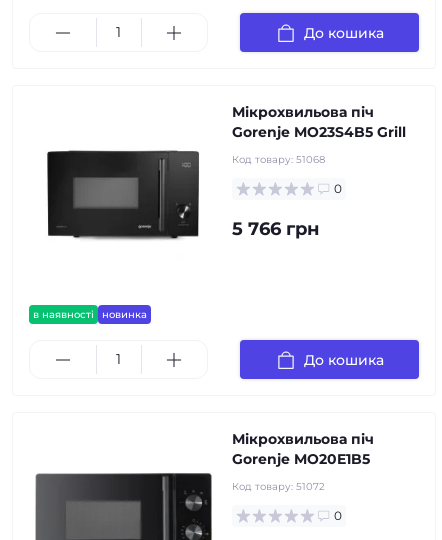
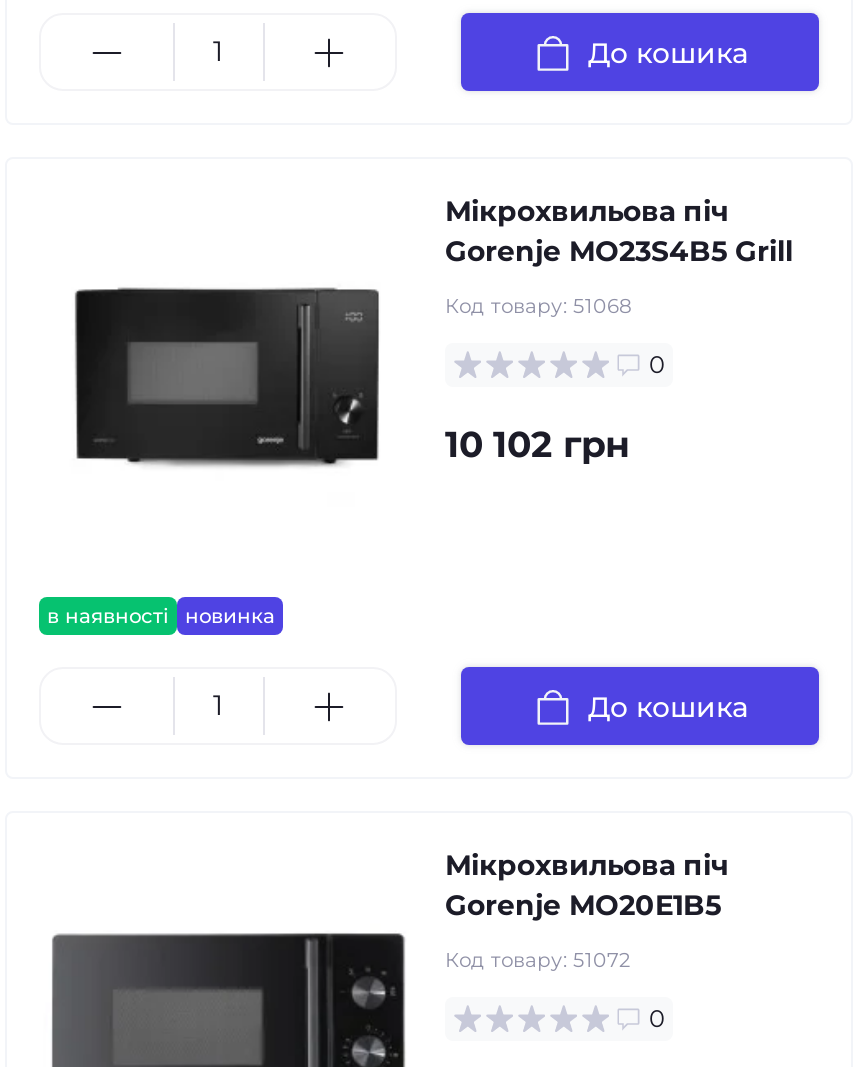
- 5 766 грн
+ 10 102 грн
